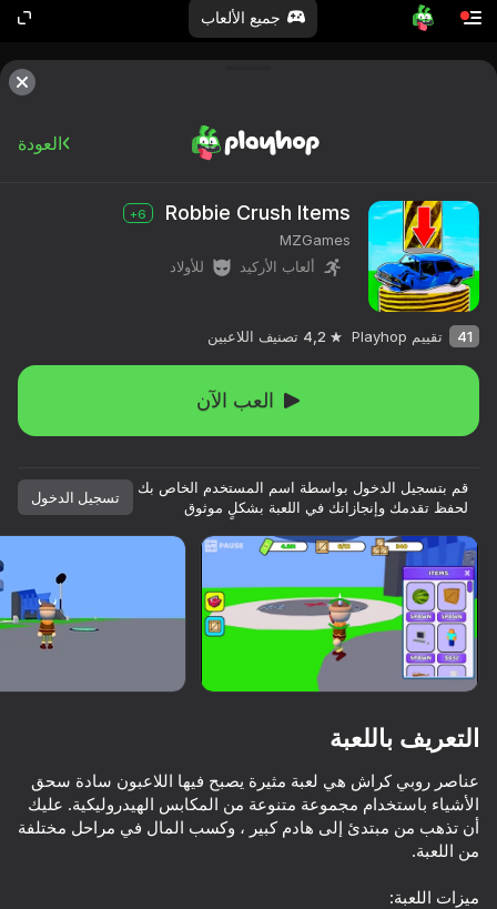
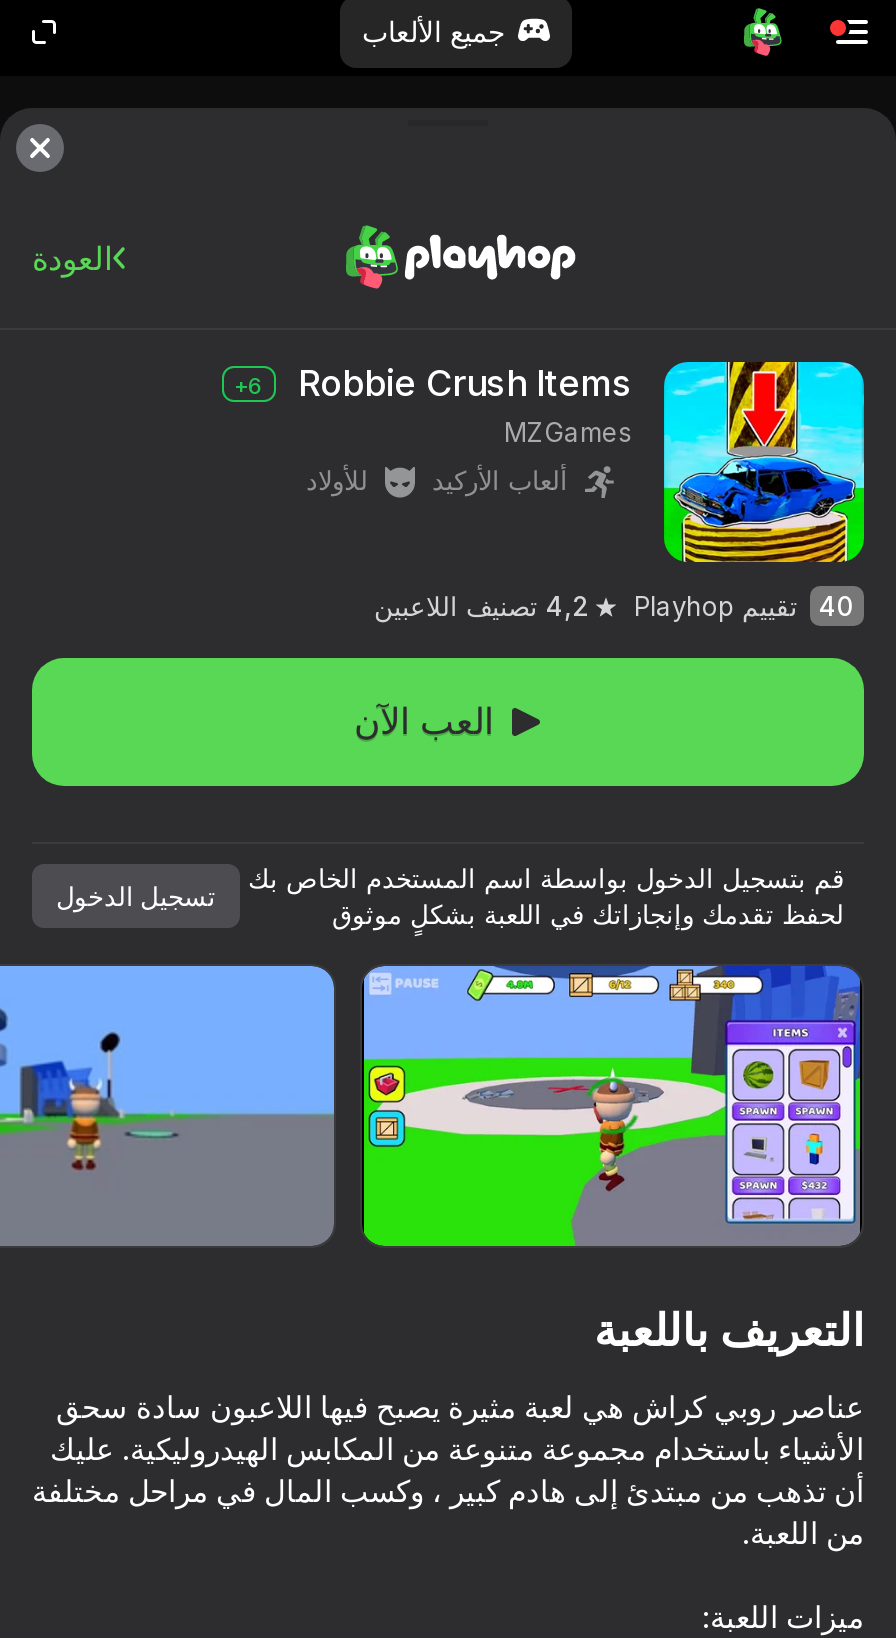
- 41
+ 40
